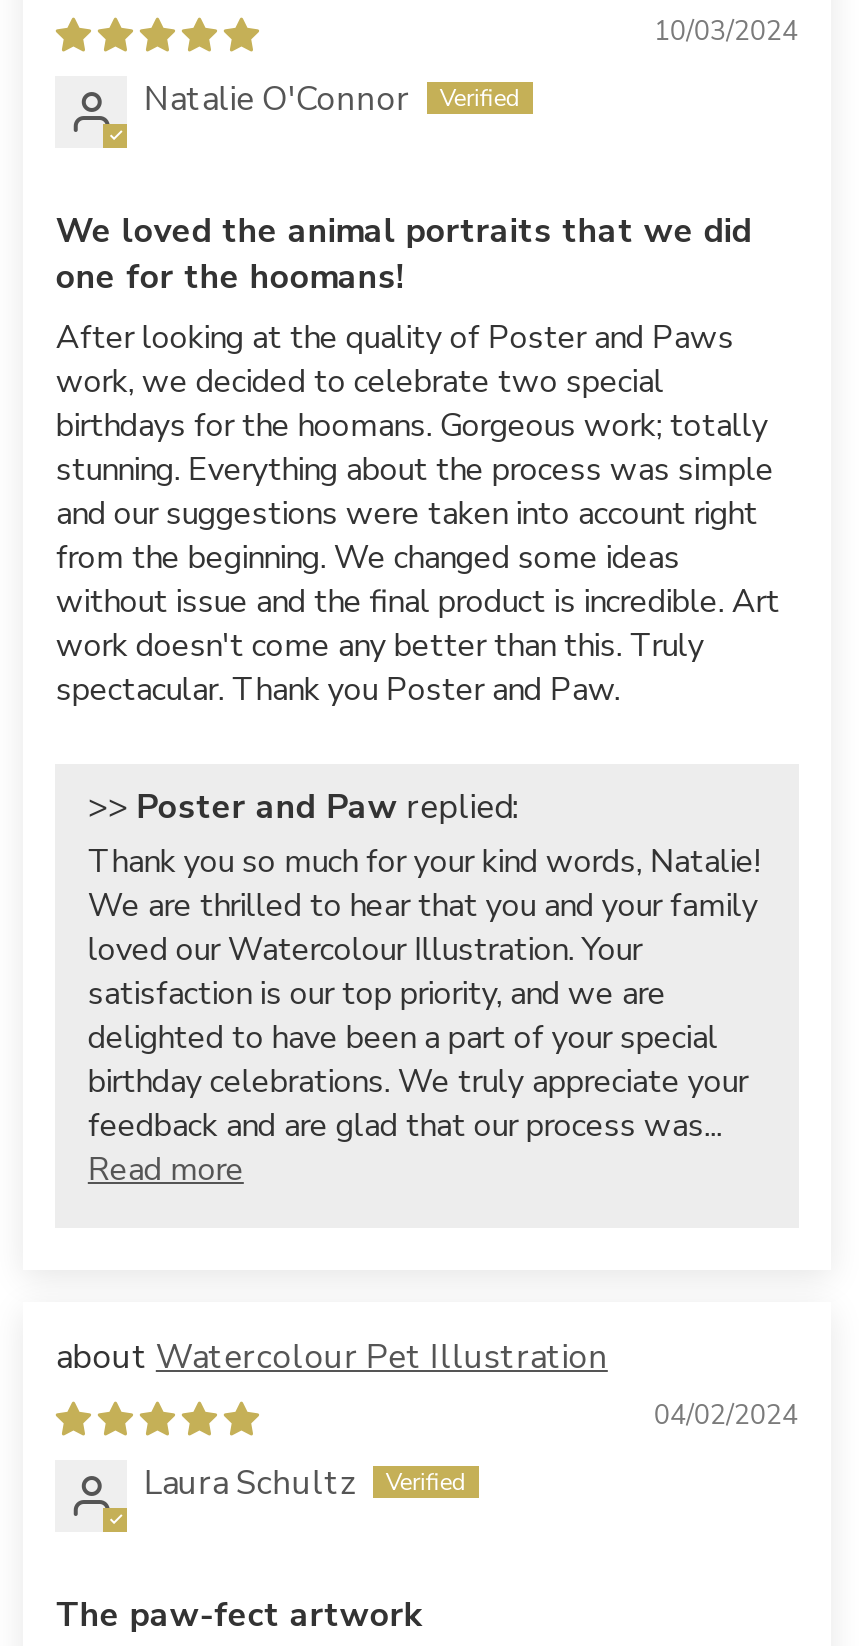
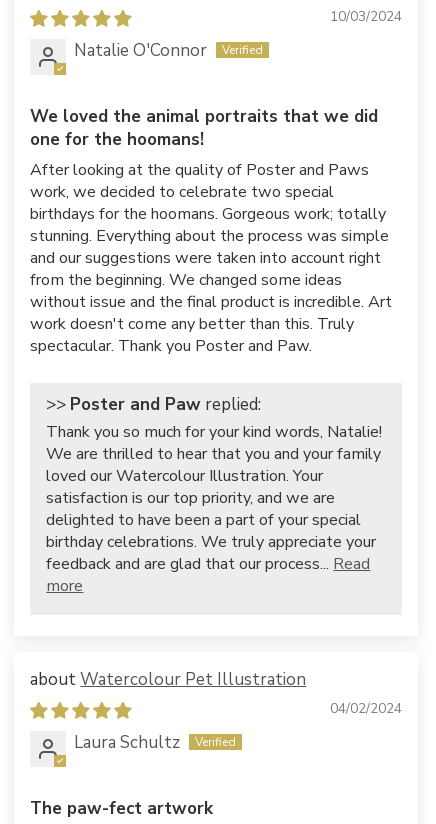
- feedback and are glad that our process was...
- Read more
+ feedback and are glad that our process... Read
+ more
